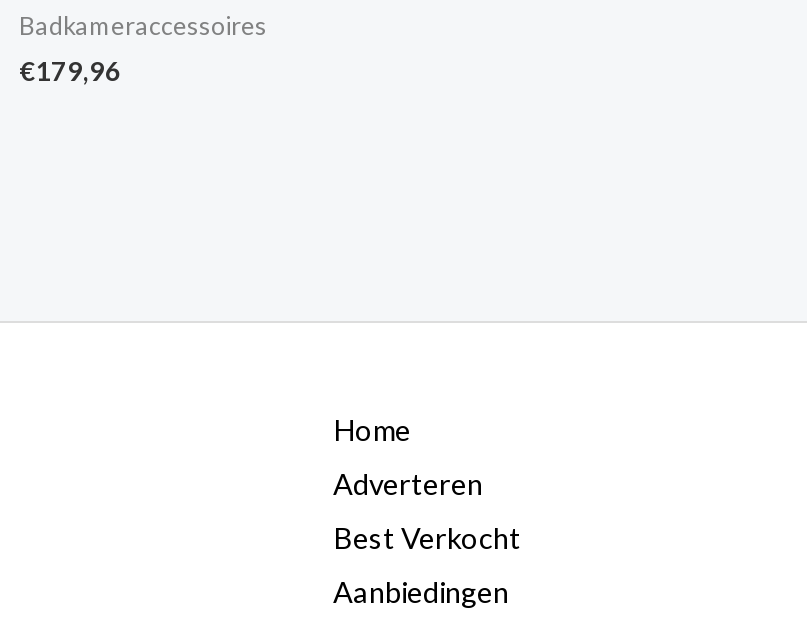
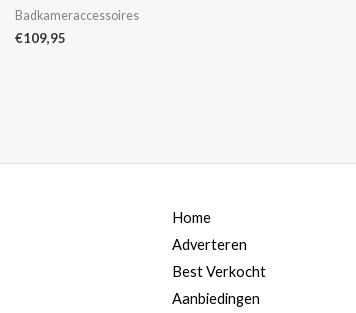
- €179,96
+ €109,95
